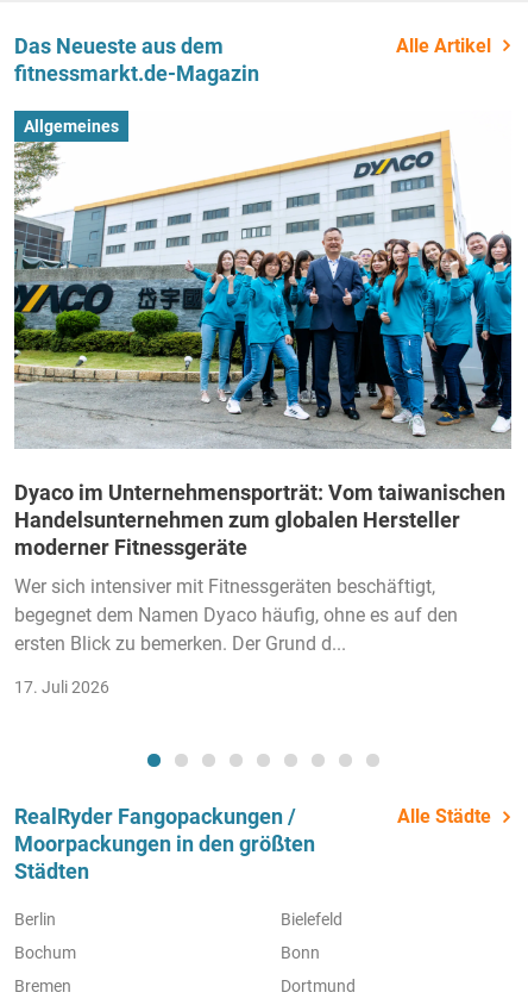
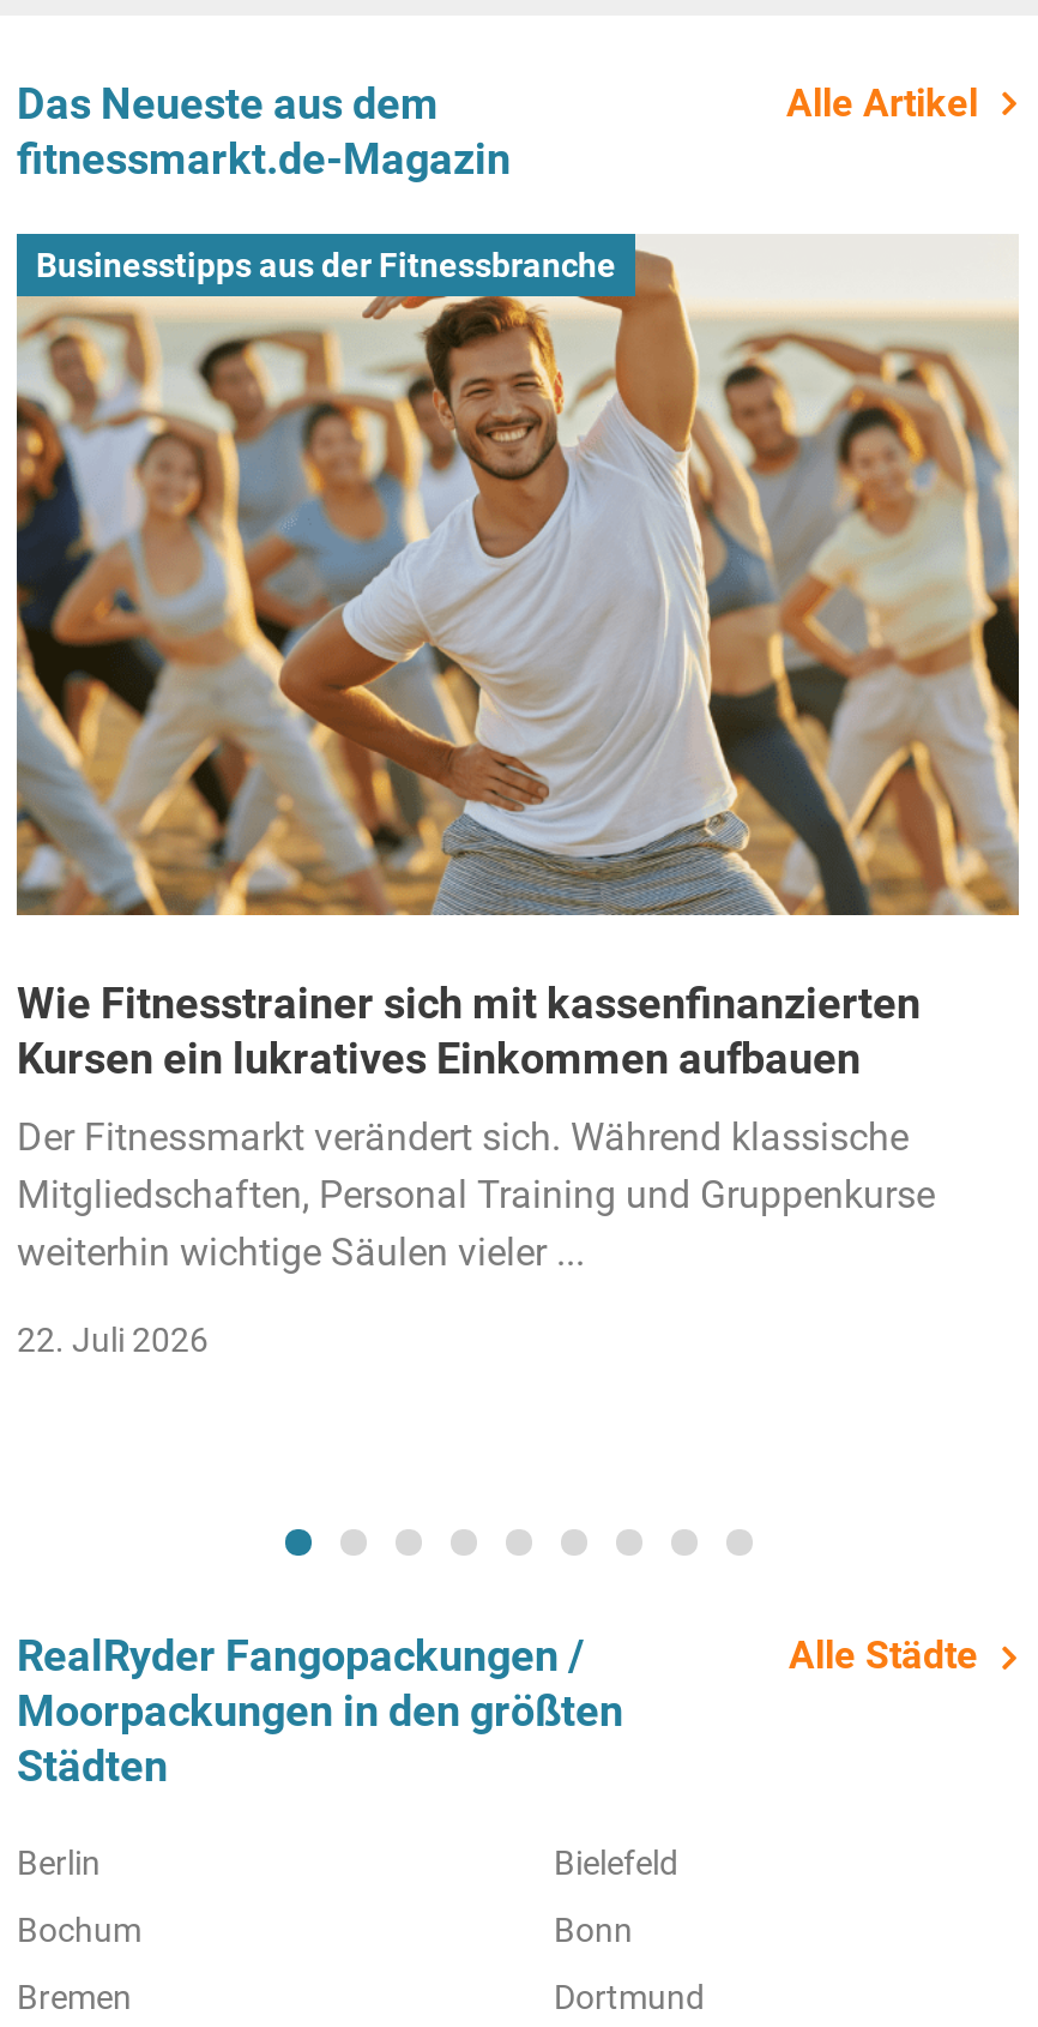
- [image]
- Allgemeines
+ [image]
+ Businesstipps aus der Fitnessbranche

- Dyaco im Unternehmensporträt: Vom taiwanischen
- Handelsunternehmen zum globalen Hersteller
- moderner Fitnessgeräte
+ Wie Fitnesstrainer sich mit kassenfinanzierten
+ Kursen ein lukratives Einkommen aufbauen

- Wer sich intensiver mit Fitnessgeräten beschäftigt,
- begegnet dem Namen Dyaco häufig, ohne es auf den
- ersten Blick zu bemerken. Der Grund d...
+ Der Fitnessmarkt verändert sich. Während klassische
+ Mitgliedschaften, Personal Training und Gruppenkurse
+ weiterhin wichtige Säulen vieler ...

- 17. Juli 2026
+ 22. Juli 2026
